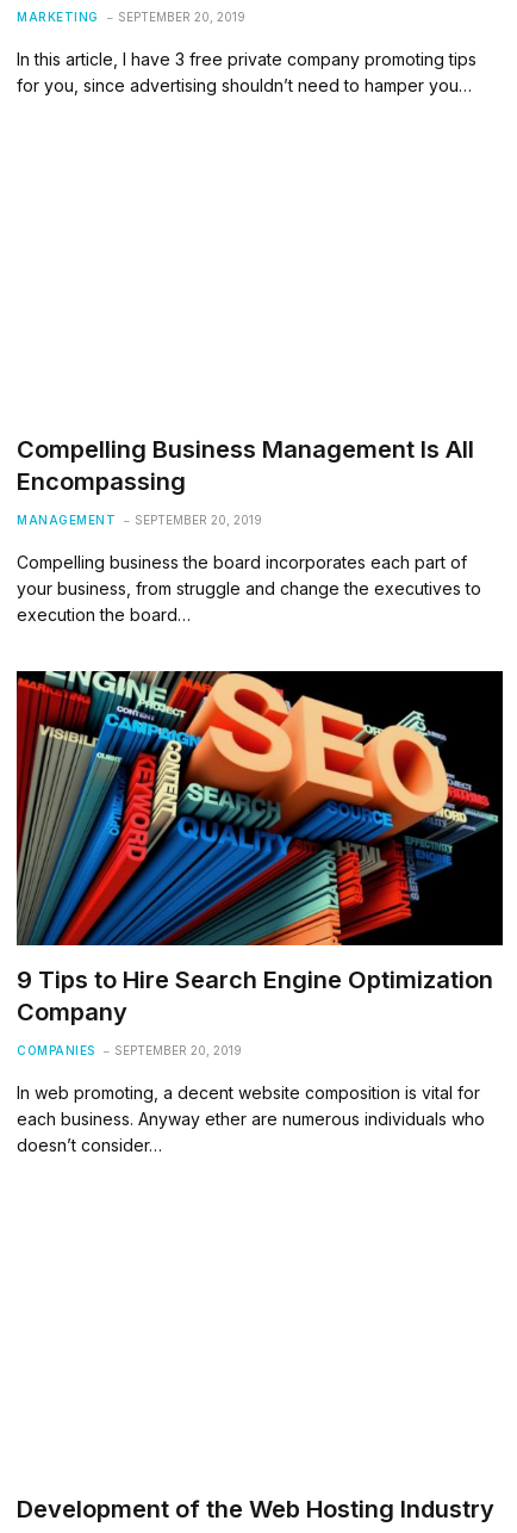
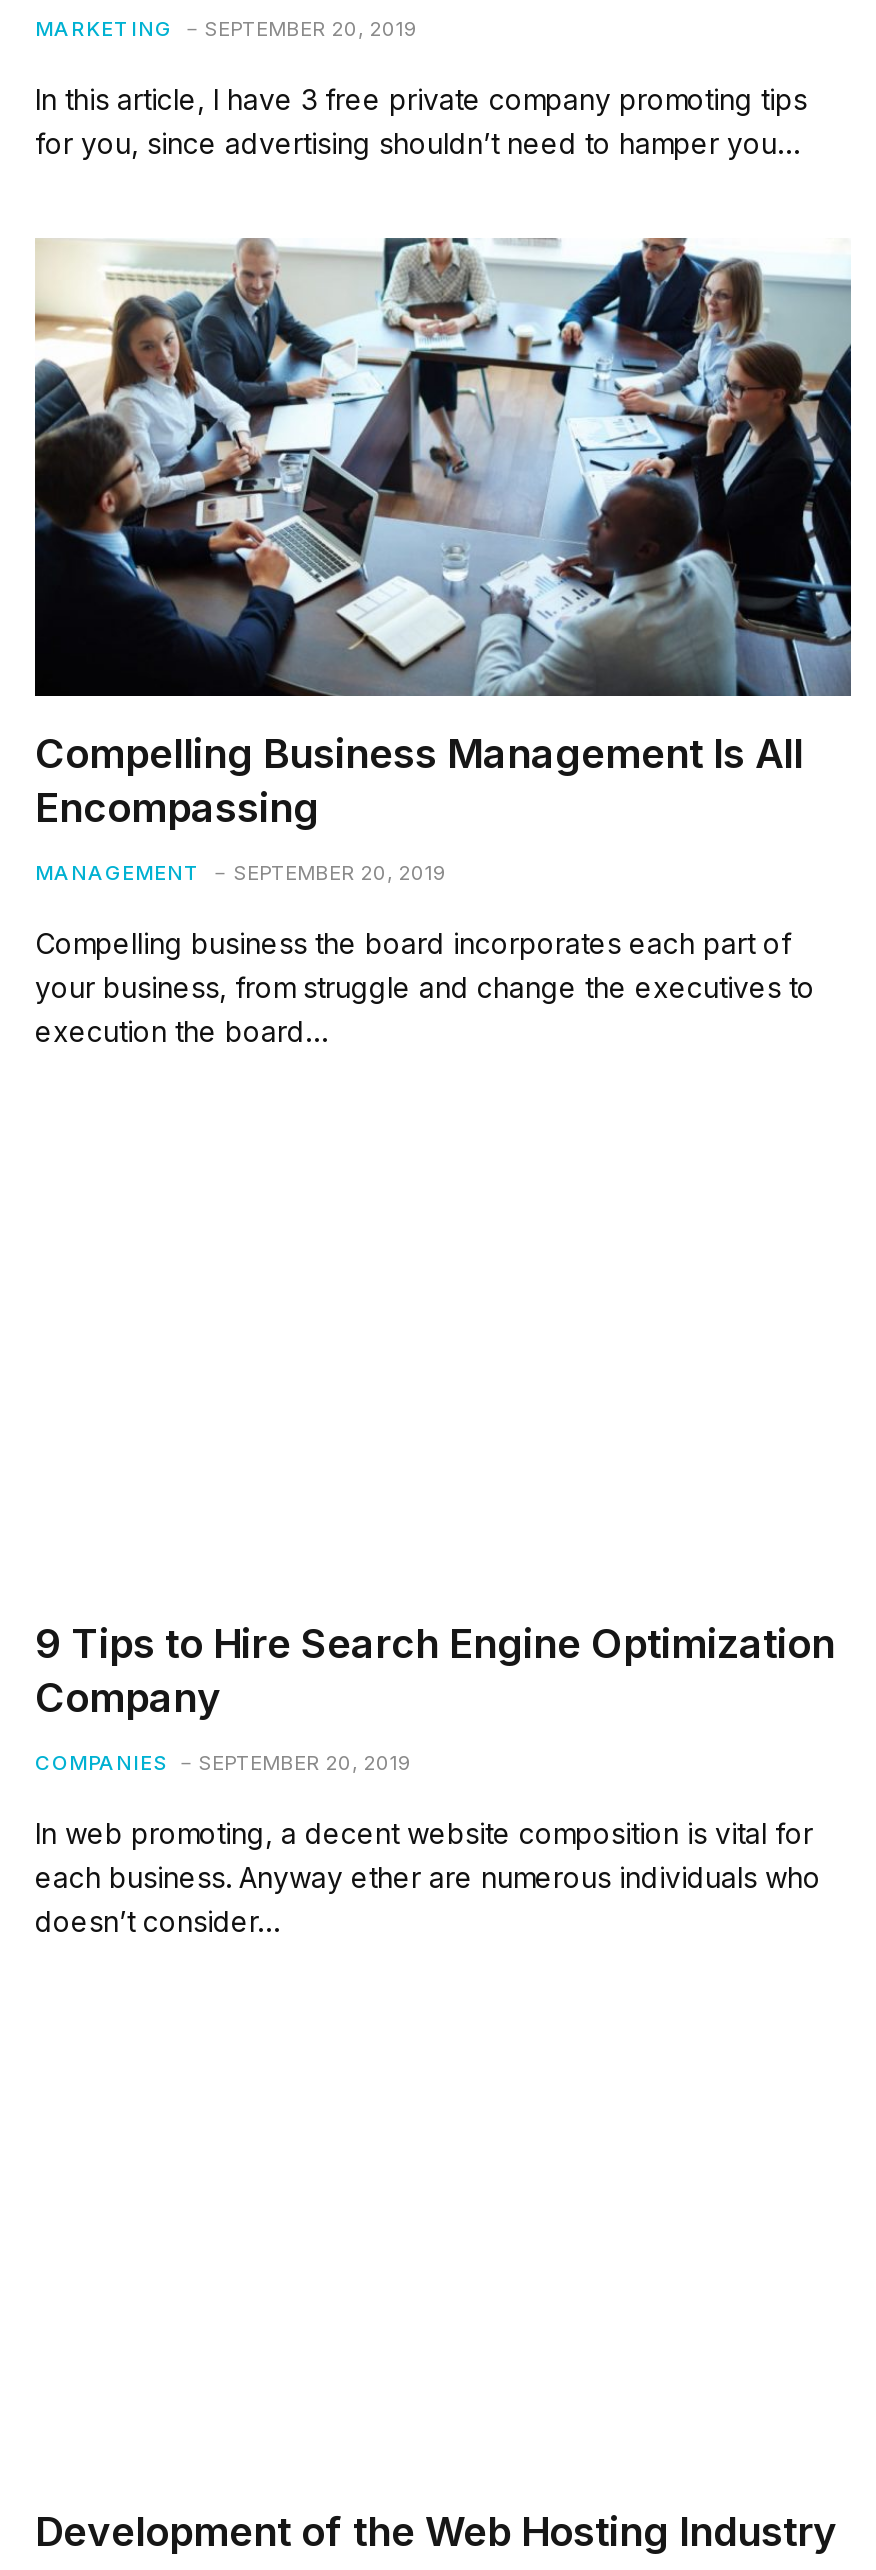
+ [image]

- [image]
